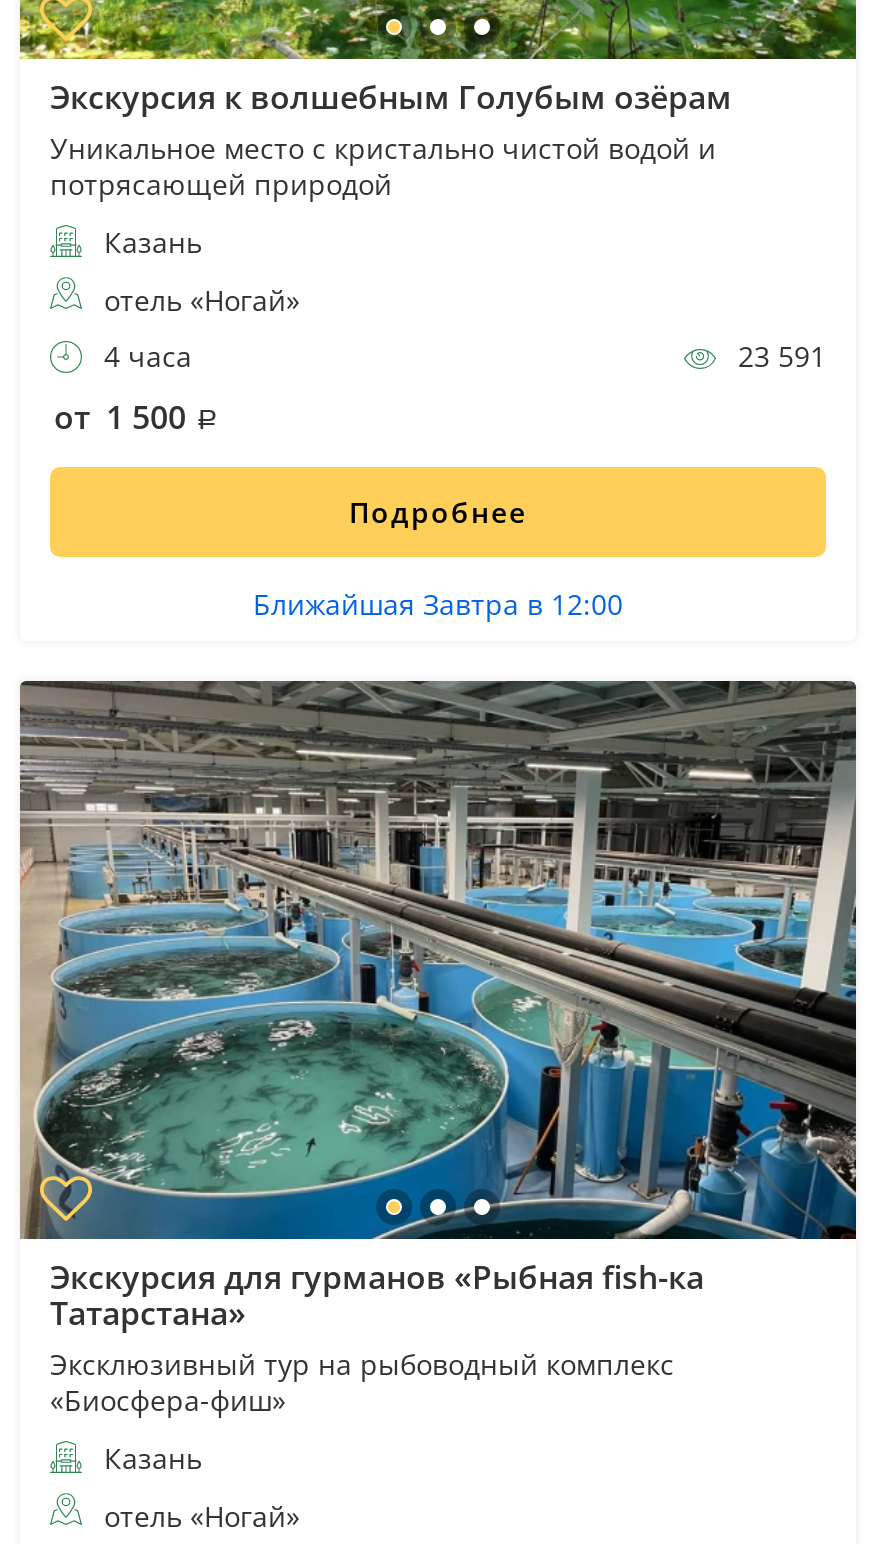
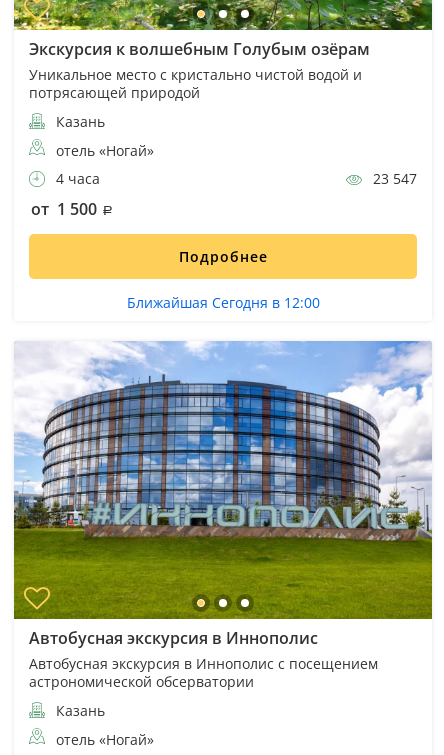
- 23 591
+ 23 547

- Ближайшая Завтра в 12:00
+ Ближайшая Сегодня в 12:00

- [image]
- Экскурсия для гурманов «Рыбная fish-ка
- Татарстана»
- Эксклюзивный тур на рыбоводный комплекс
- «Биосфера-фиш»
+ [image]
+ Автобусная экскурсия в Иннополис
+ Автобусная экскурсия в Иннополис с посещением
+ астрономической обсерватории
